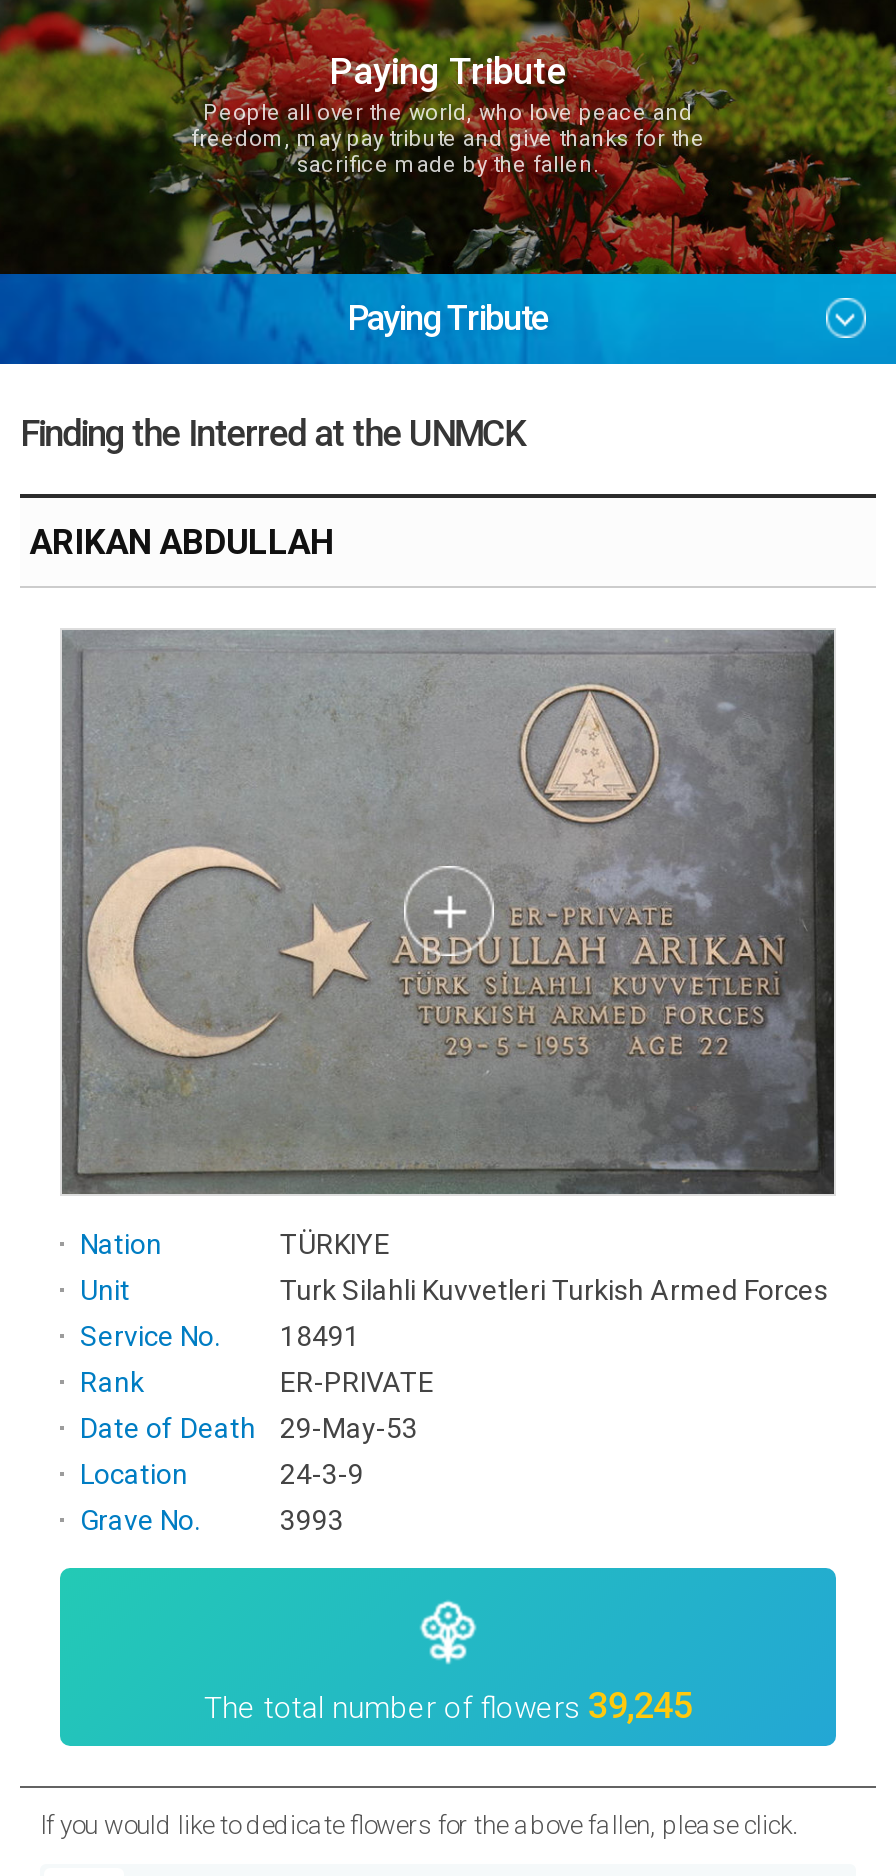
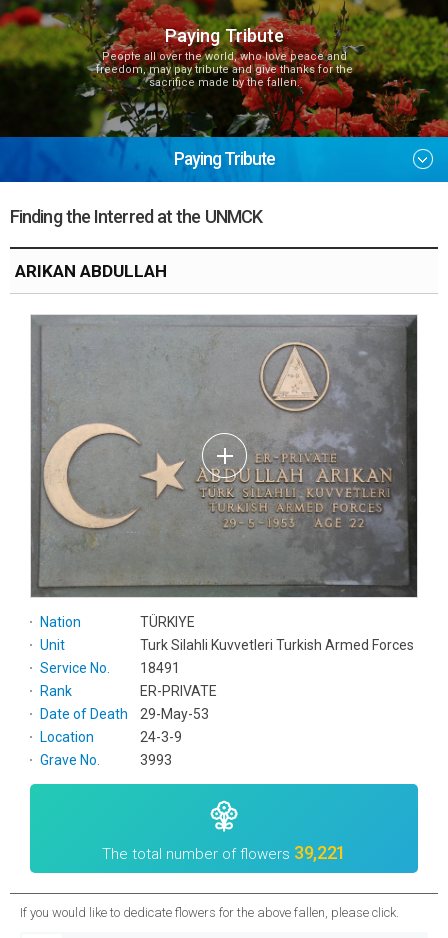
- The total number of flowers 39,245
+ The total number of flowers 39,221
